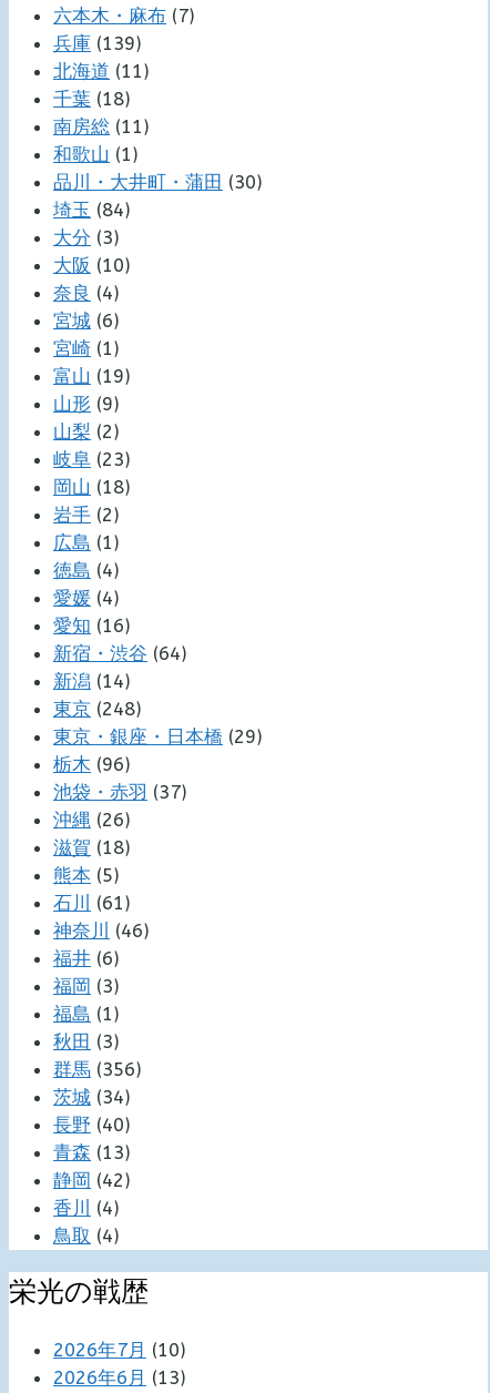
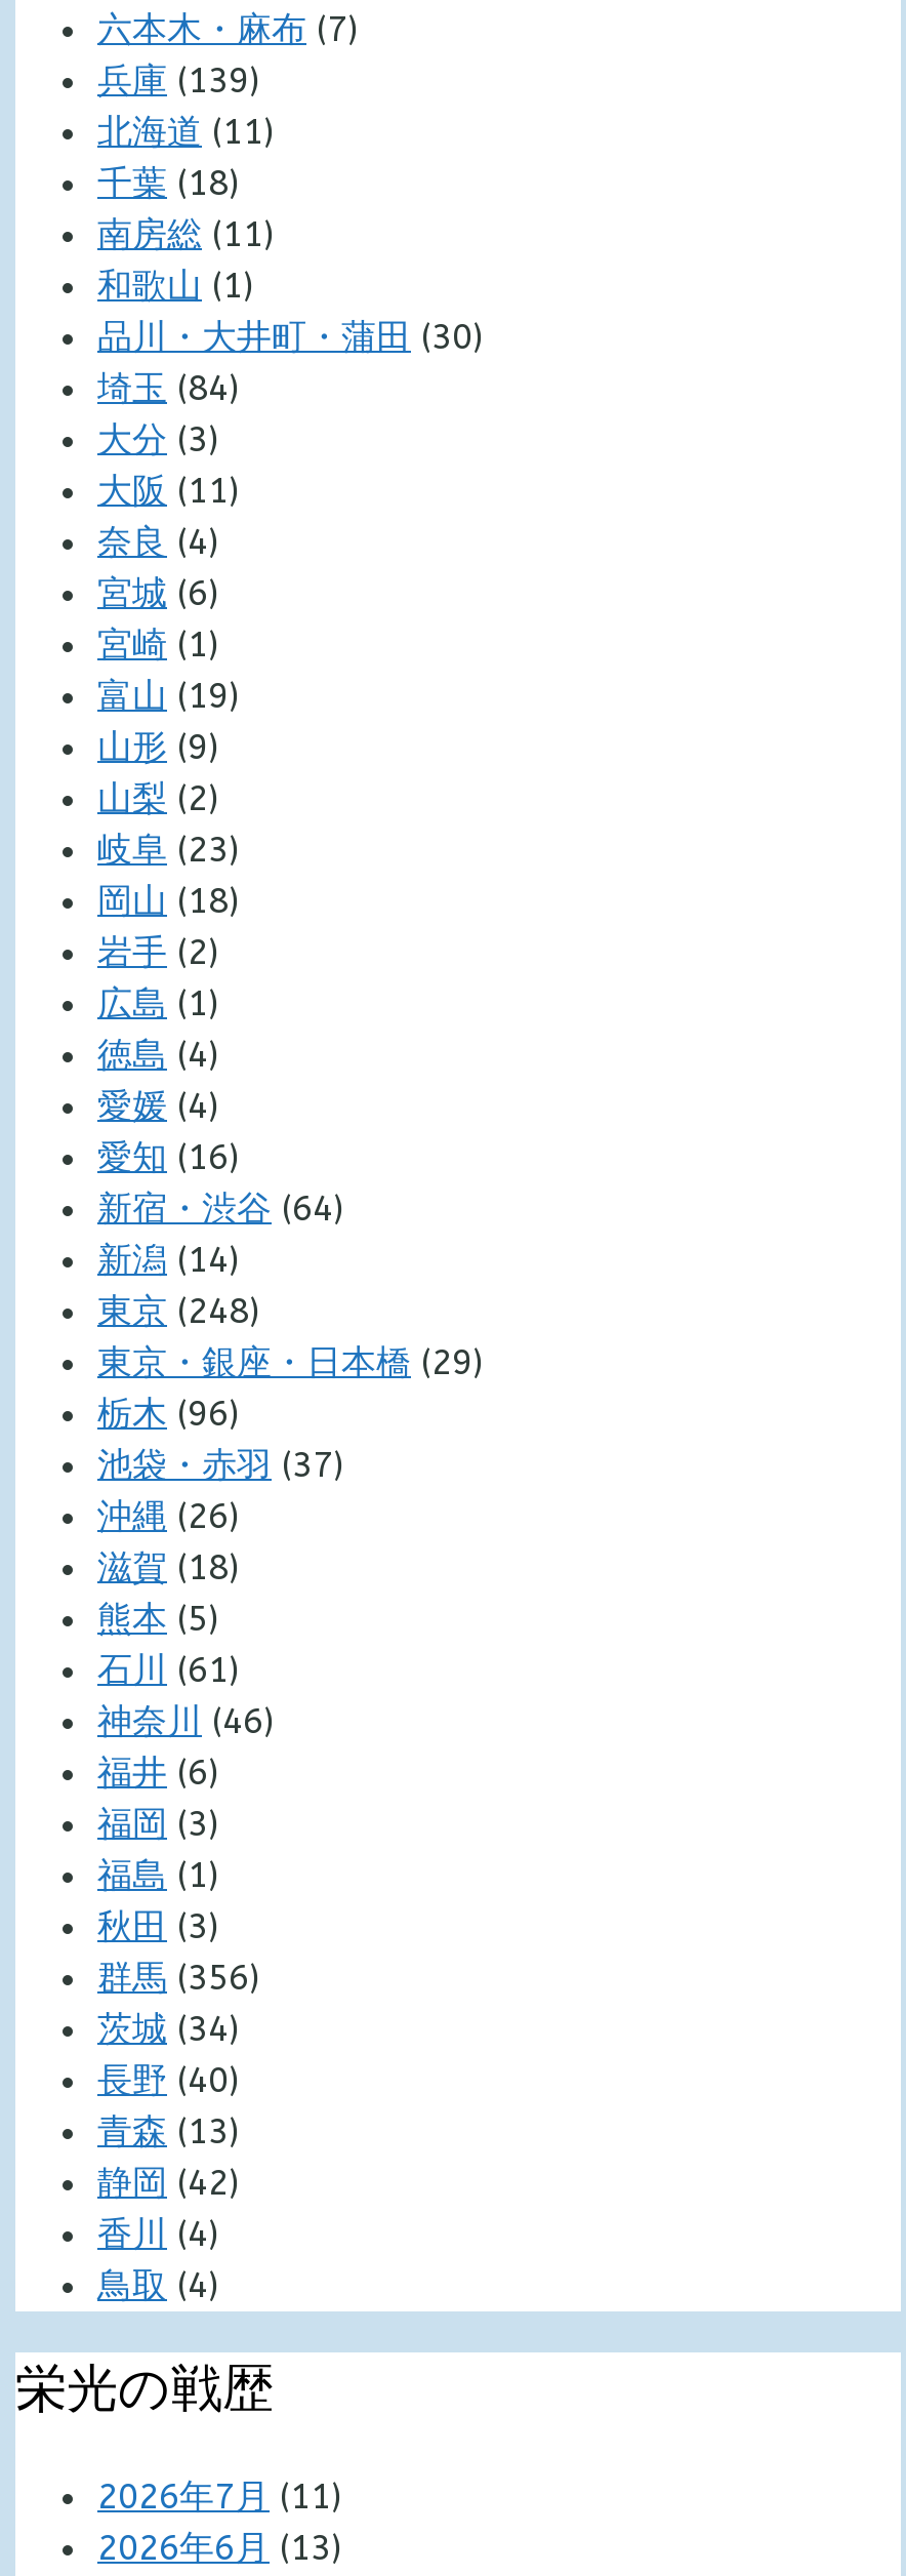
- 大阪(10)
+ 大阪(11)

- 2026年7月(10)
+ 2026年7月(11)
